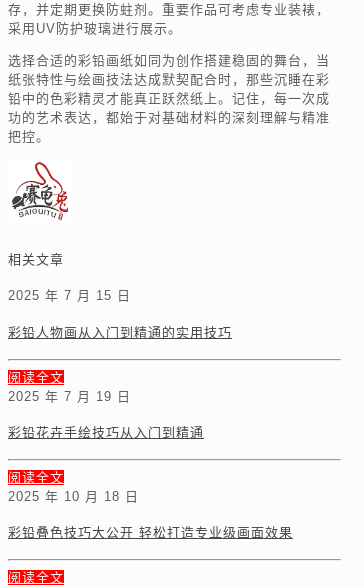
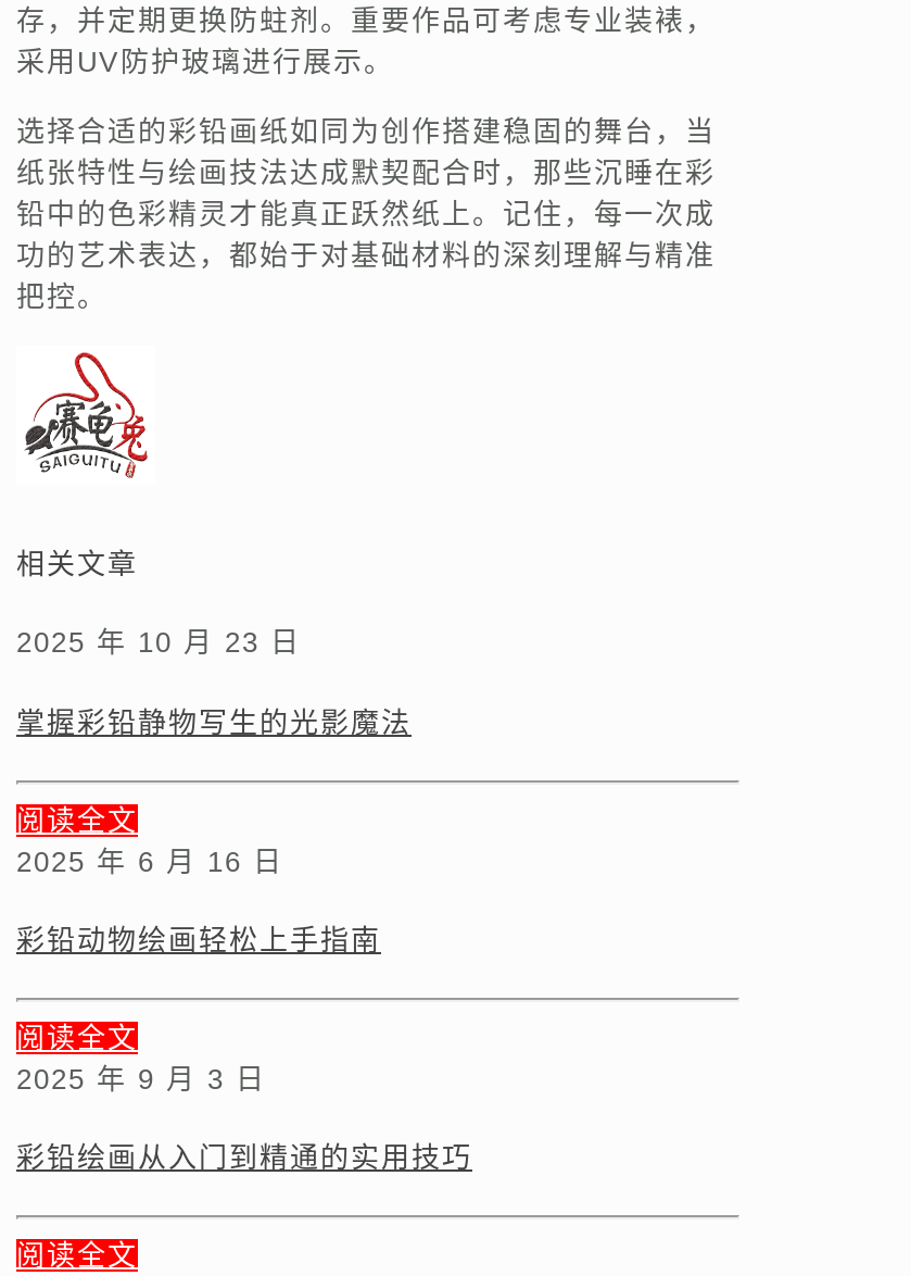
- 2025 年 7 月 15 日
+ 2025 年 10 月 23 日

- 彩铅人物画从入门到精通的实用技巧
+ 掌握彩铅静物写生的光影魔法

- 2025 年 7 月 19 日
+ 2025 年 6 月 16 日

- 彩铅花卉手绘技巧从入门到精通
+ 彩铅动物绘画轻松上手指南

- 2025 年 10 月 18 日
+ 2025 年 9 月 3 日

- 彩铅叠色技巧大公开 轻松打造专业级画面效果
+ 彩铅绘画从入门到精通的实用技巧
